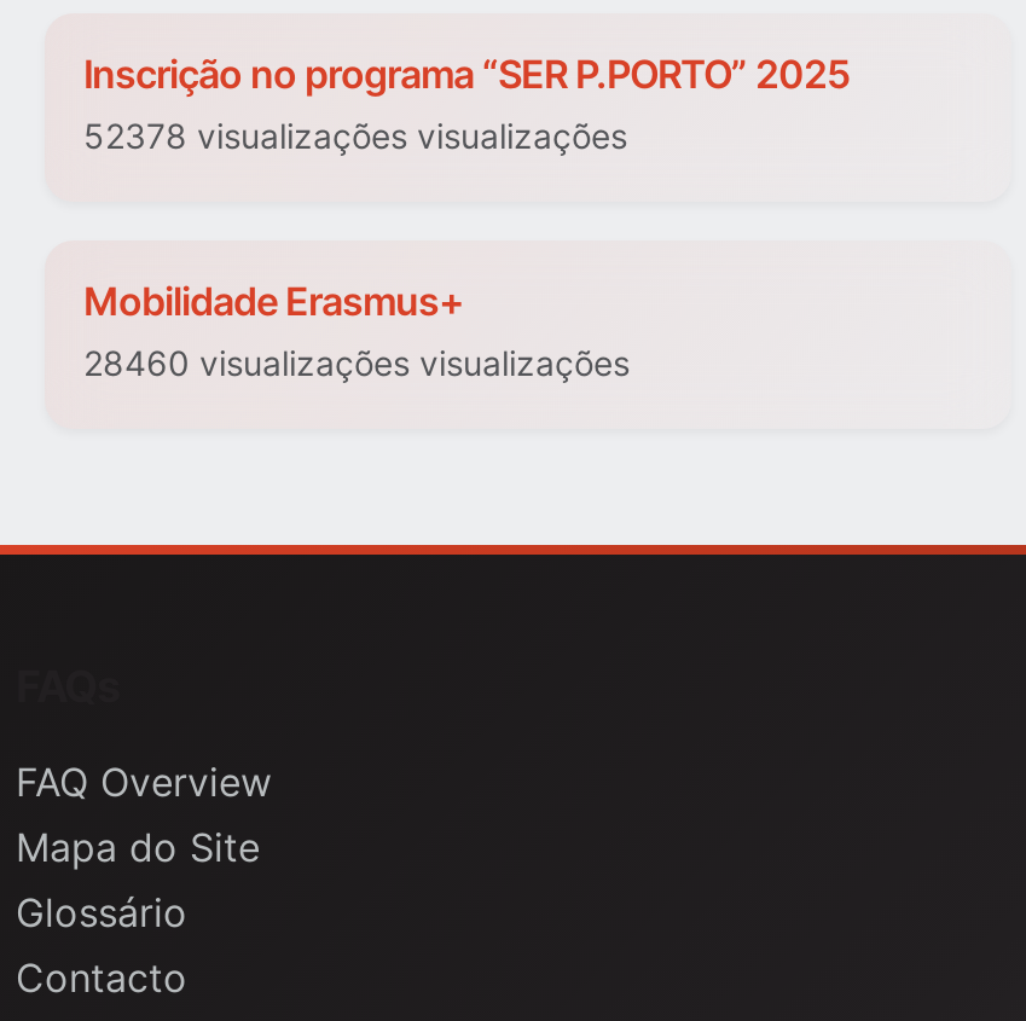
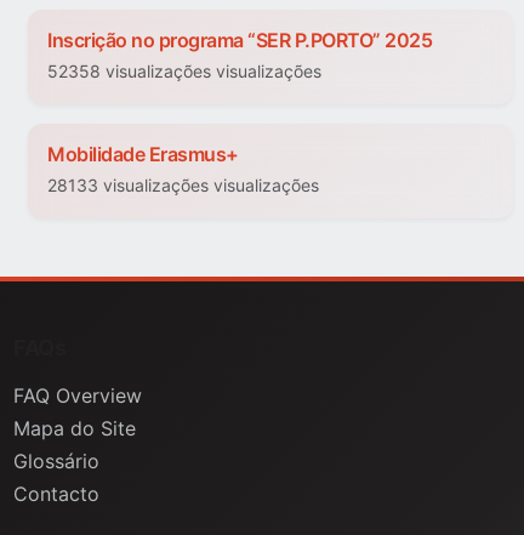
- 52378 visualizações visualizações
+ 52358 visualizações visualizações

- 28460 visualizações visualizações
+ 28133 visualizações visualizações
